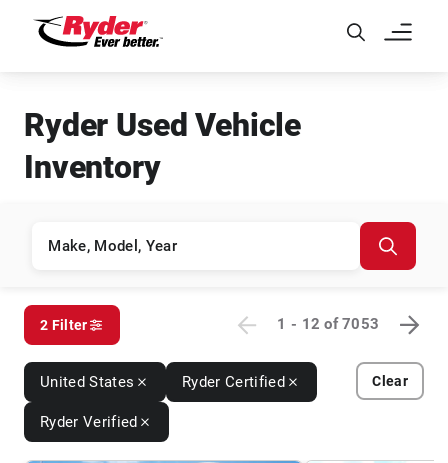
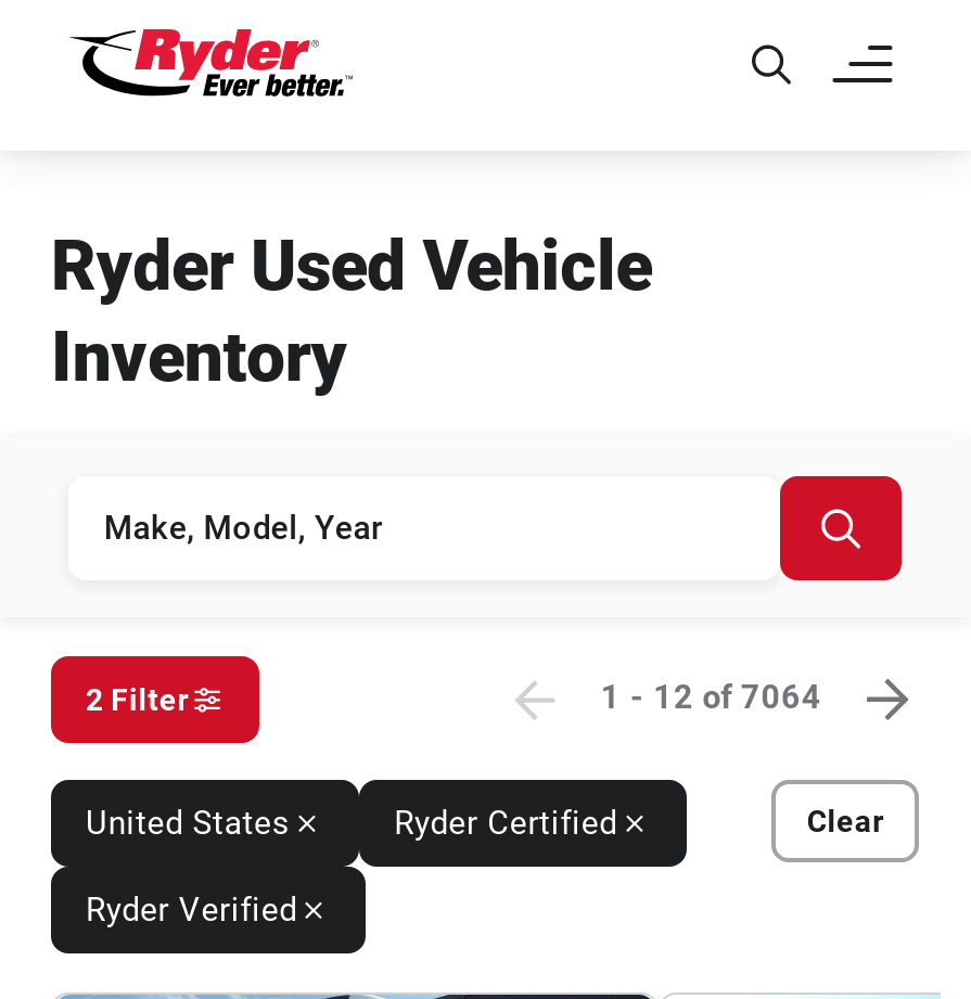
- 1 - 12 of 7053
+ 1 - 12 of 7064
